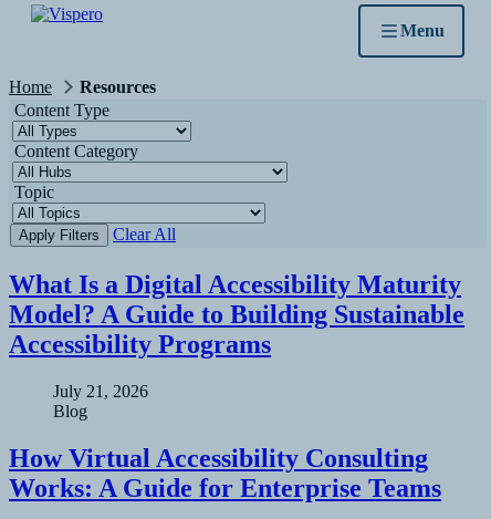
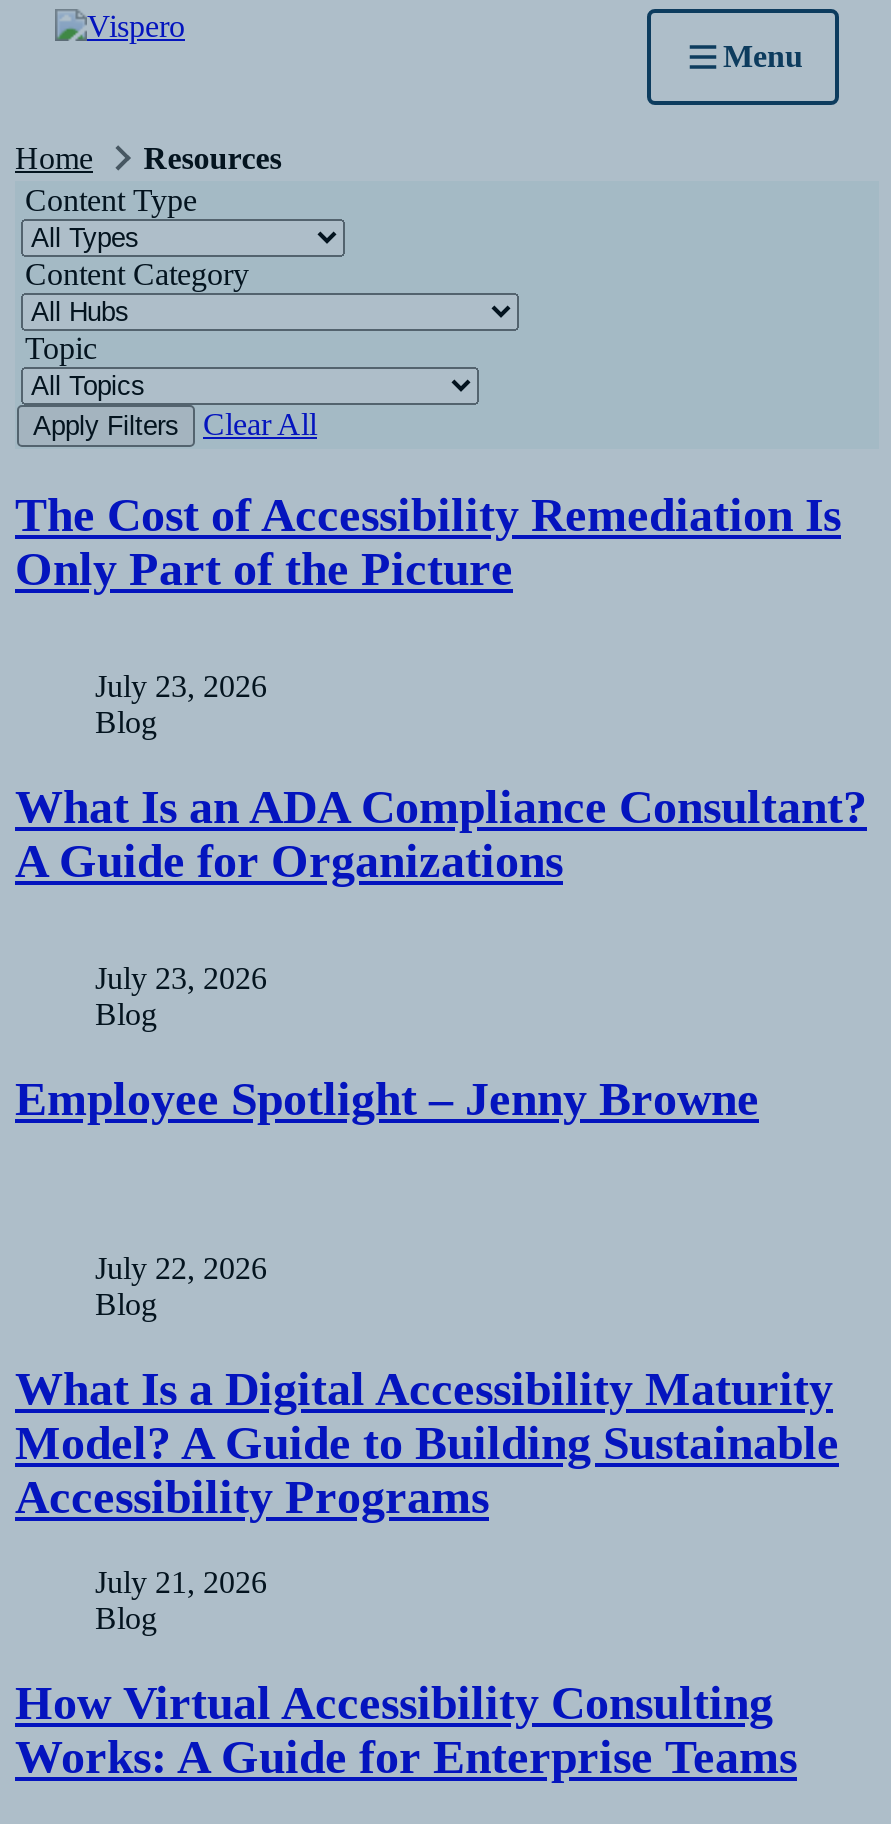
+ The Cost of Accessibility Remediation Is
+ Only Part of the Picture
+ July 23, 2026
+ Blog
+ What Is an ADA Compliance Consultant?
+ A Guide for Organizations
+ July 23, 2026
+ Blog
+ Employee Spotlight – Jenny Browne
+ July 22, 2026
+ Blog
